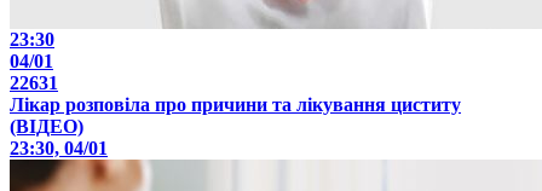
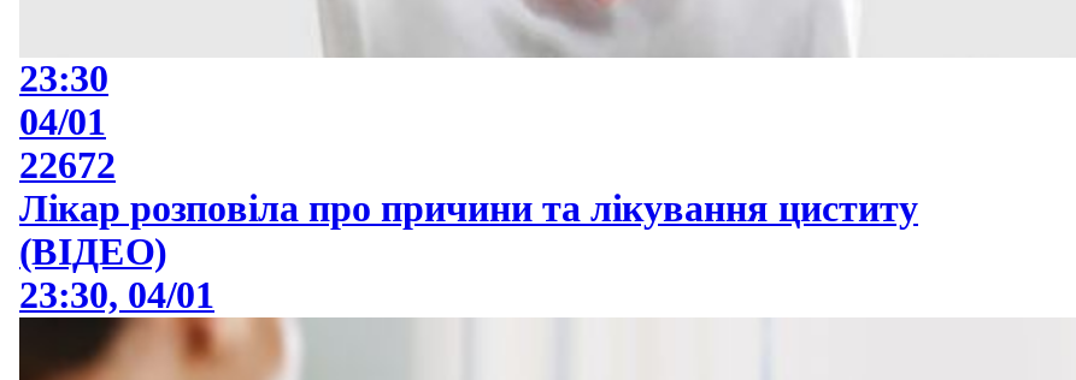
- 22631
+ 22672
